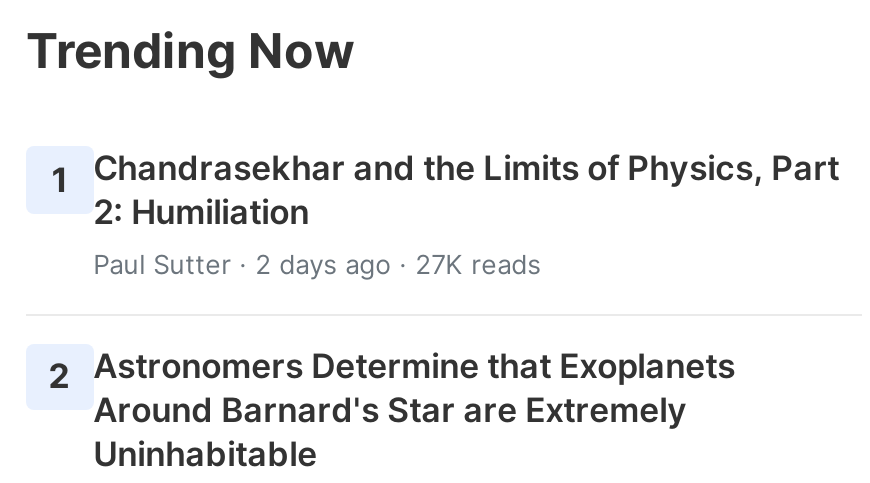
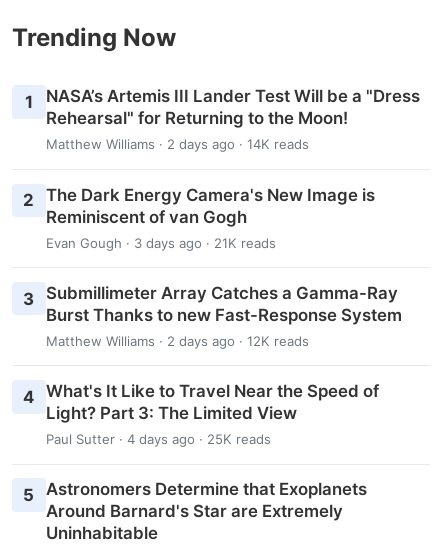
- Chandrasekhar and the Limits of Physics, Part
- 2: Humiliation
- Paul Sutter · 2 days ago · 27K reads
- 2 Astronomers Determine that Exoplanets
+ NASA’s Artemis III Lander Test Will be a "Dress
+ Rehearsal" for Returning to the Moon!
+ Matthew Williams · 2 days ago · 14K reads
+ 2 The Dark Energy Camera's New Image is
+ Reminiscent of van Gogh
+ Evan Gough · 3 days ago · 21K reads
+ 3 Submillimeter Array Catches a Gamma-Ray
+ Burst Thanks to new Fast-Response System
+ Matthew Williams · 2 days ago · 12K reads
+ 4 What's It Like to Travel Near the Speed of
+ Light? Part 3: The Limited View
+ Paul Sutter · 4 days ago · 25K reads
+ 5 Astronomers Determine that Exoplanets
